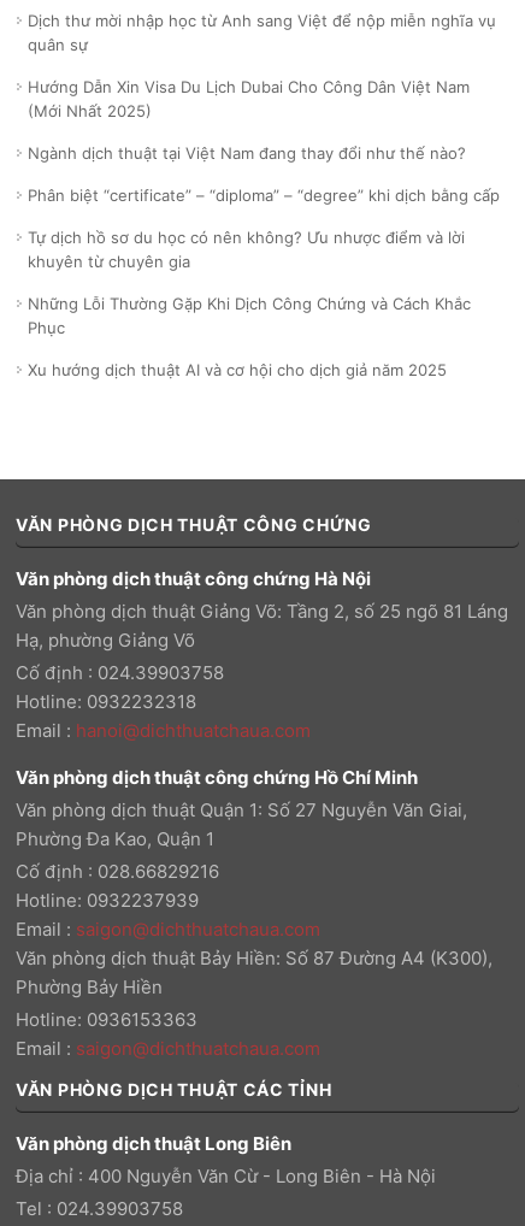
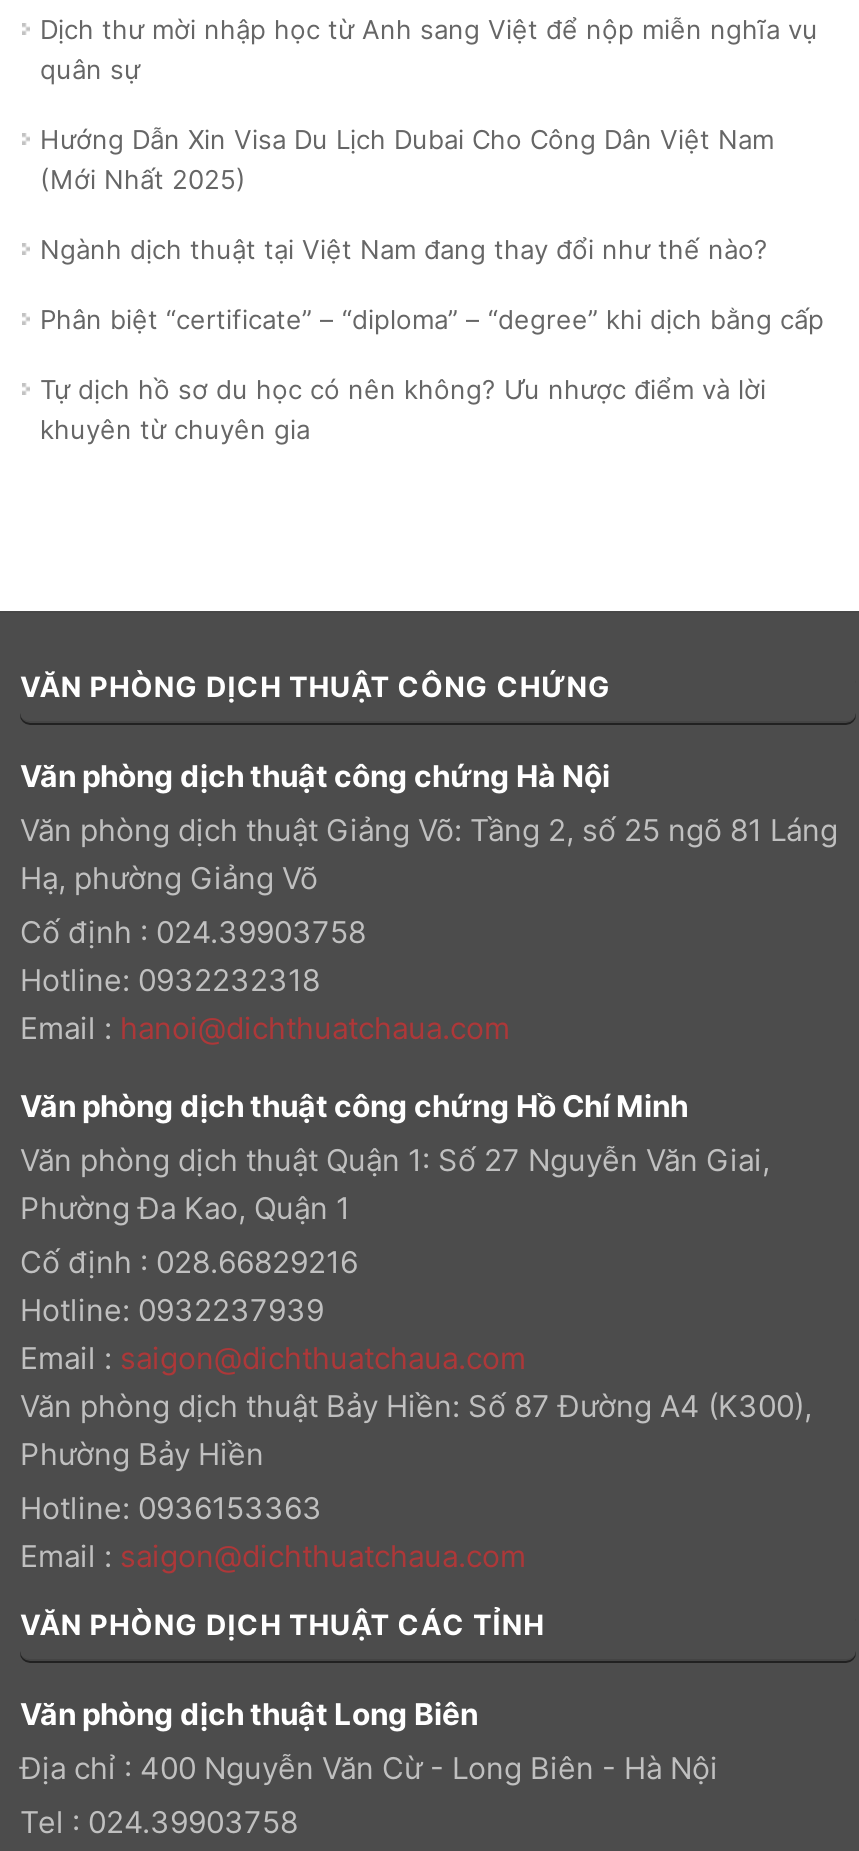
- Những Lỗi Thường Gặp Khi Dịch Công Chứng và Cách Khắc
- Phục
- Xu hướng dịch thuật AI và cơ hội cho dịch giả năm 2025
